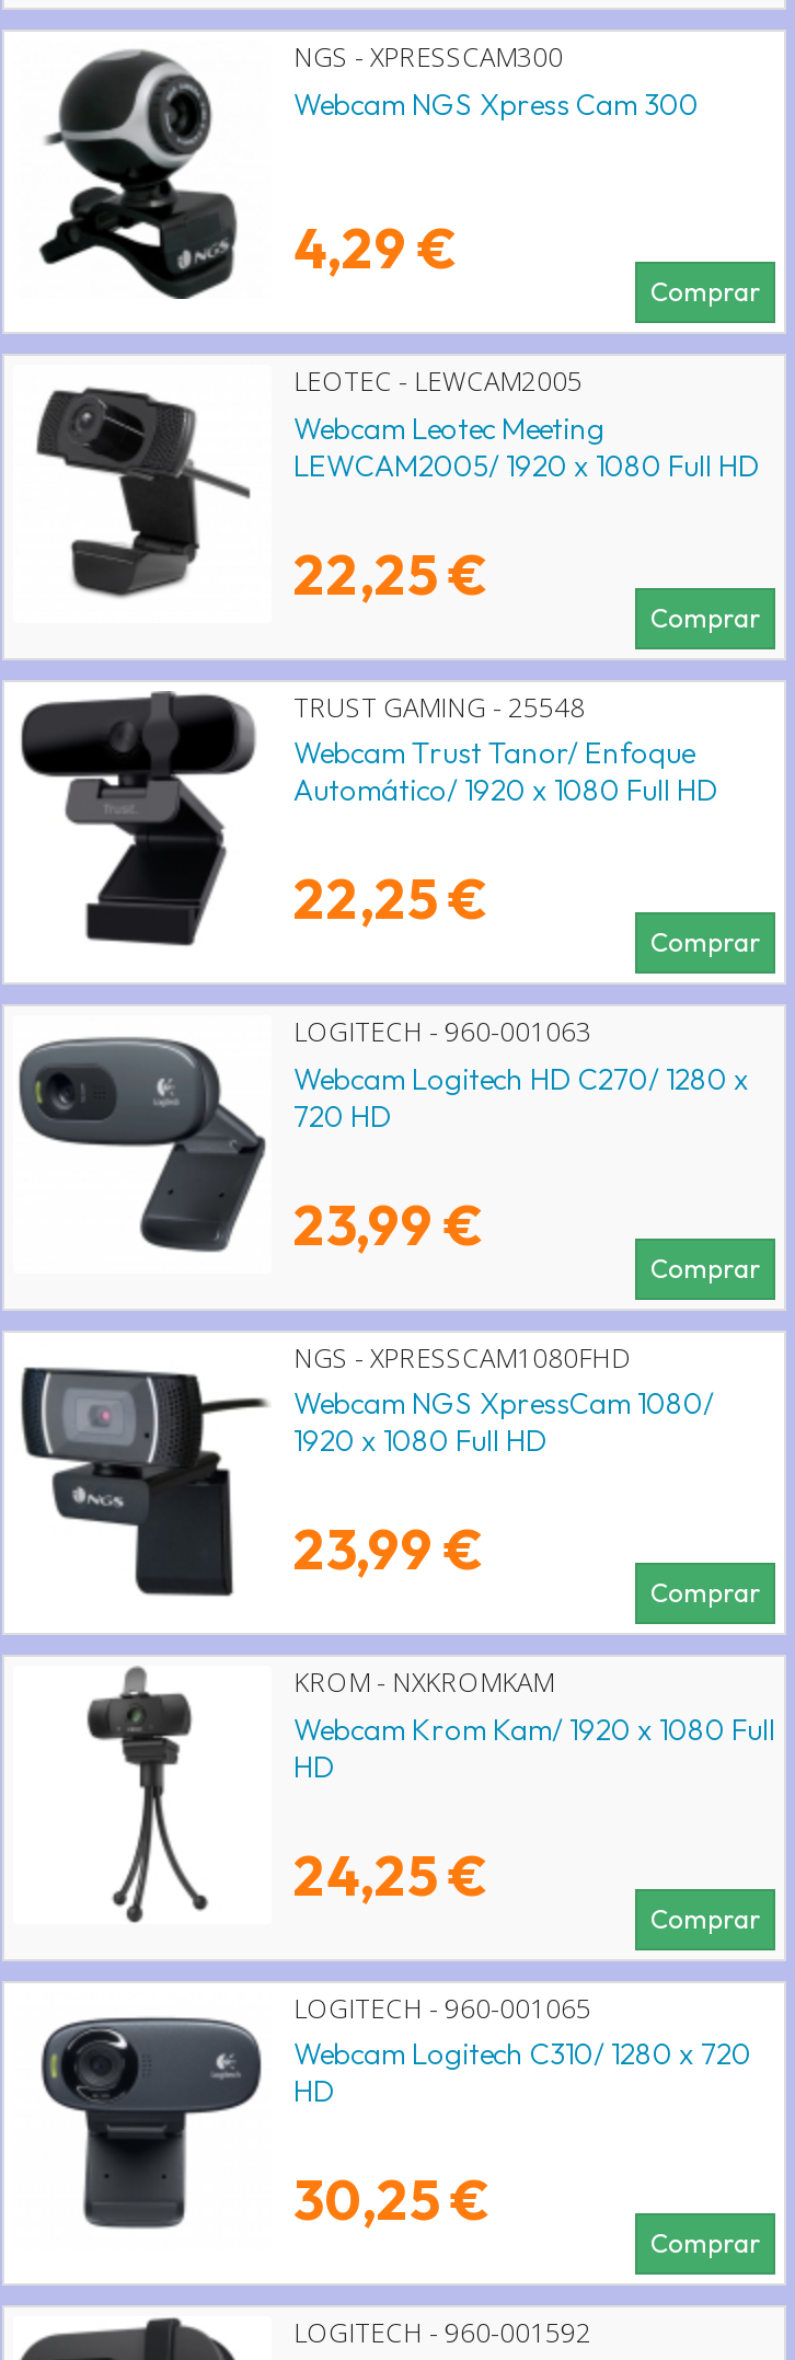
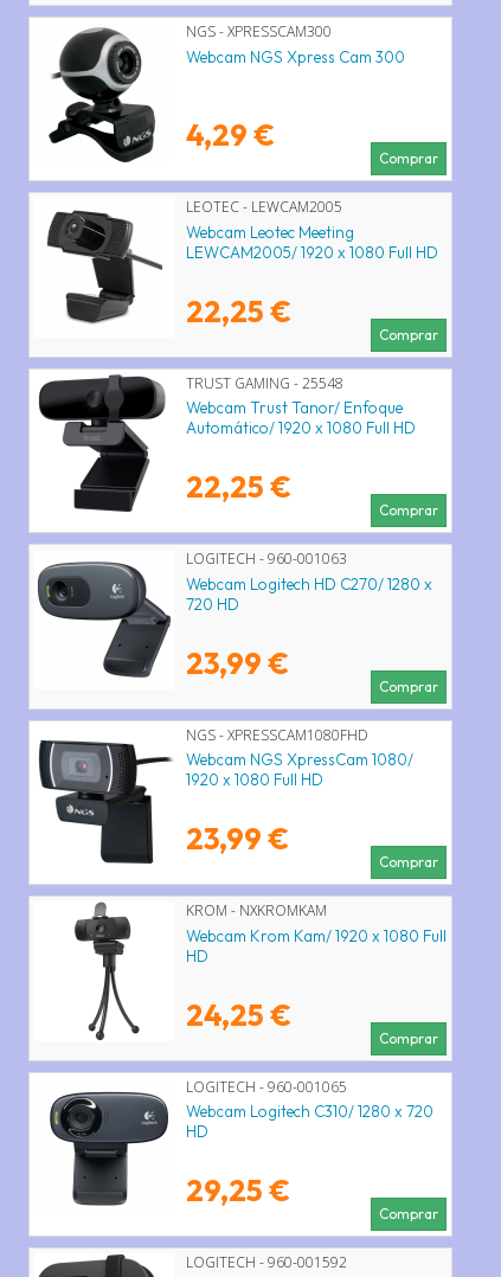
- 30,25 €
+ 29,25 €
